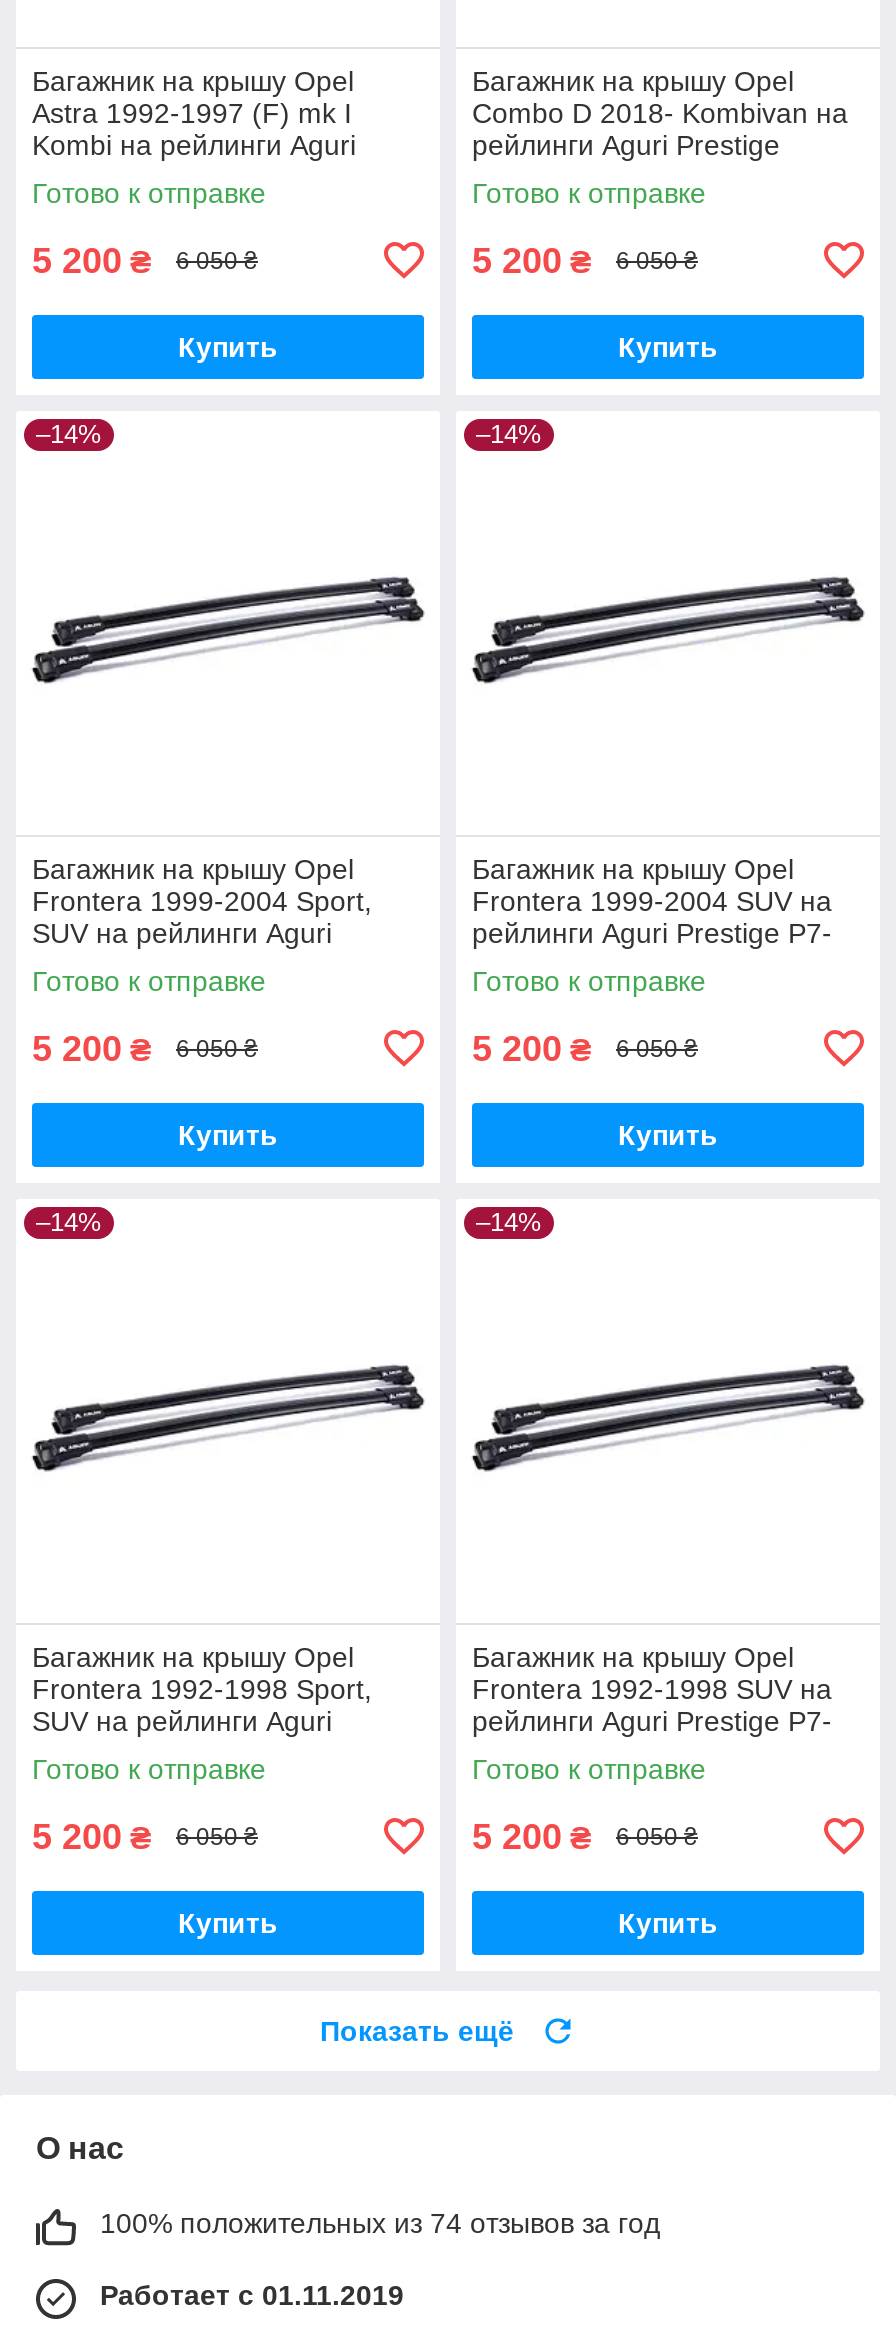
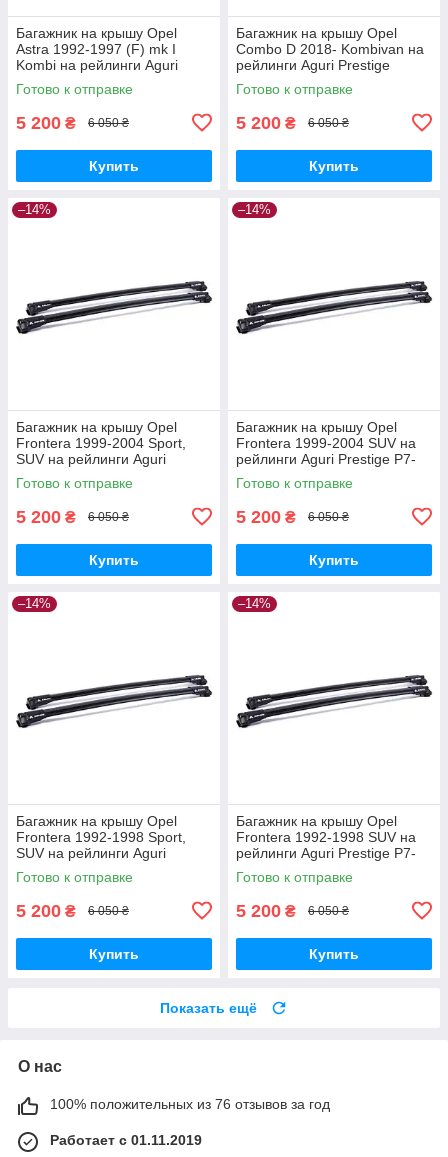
- 100% положительных из 74 отзывов за год
+ 100% положительных из 76 отзывов за год
